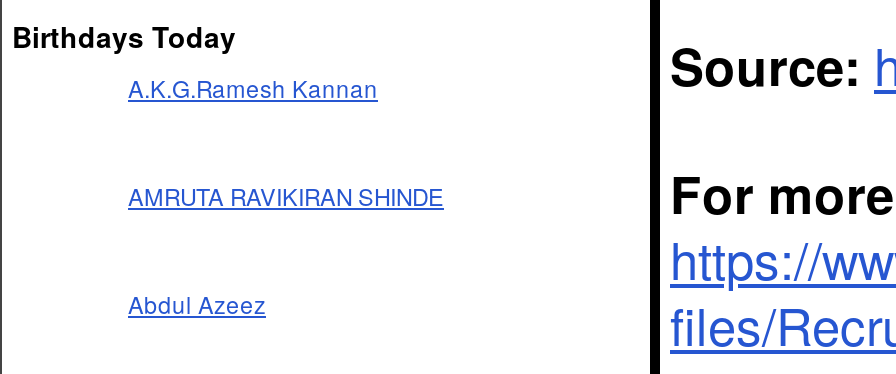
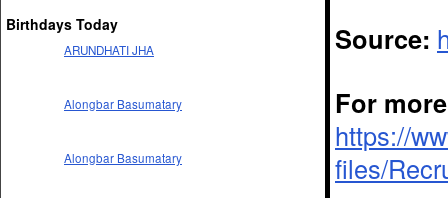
- A.K.G.Ramesh Kannan
+ ARUNDHATI JHA

- AMRUTA RAVIKIRAN SHINDE
+ Alongbar Basumatary

- Abdul Azeez
+ Alongbar Basumatary
